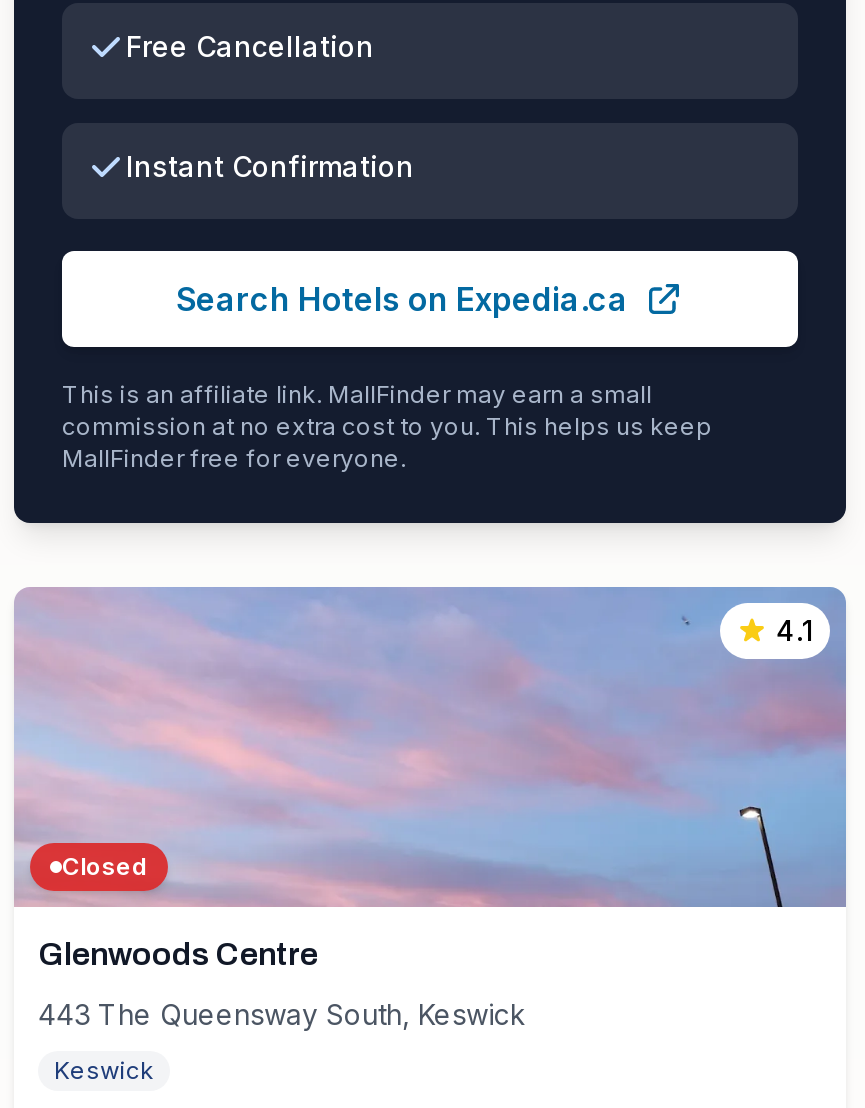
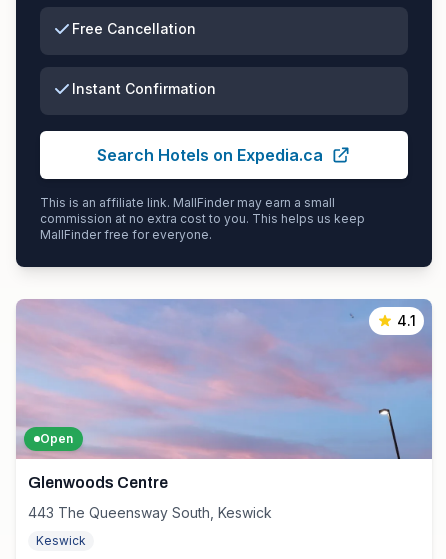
- Closed
+ Open
